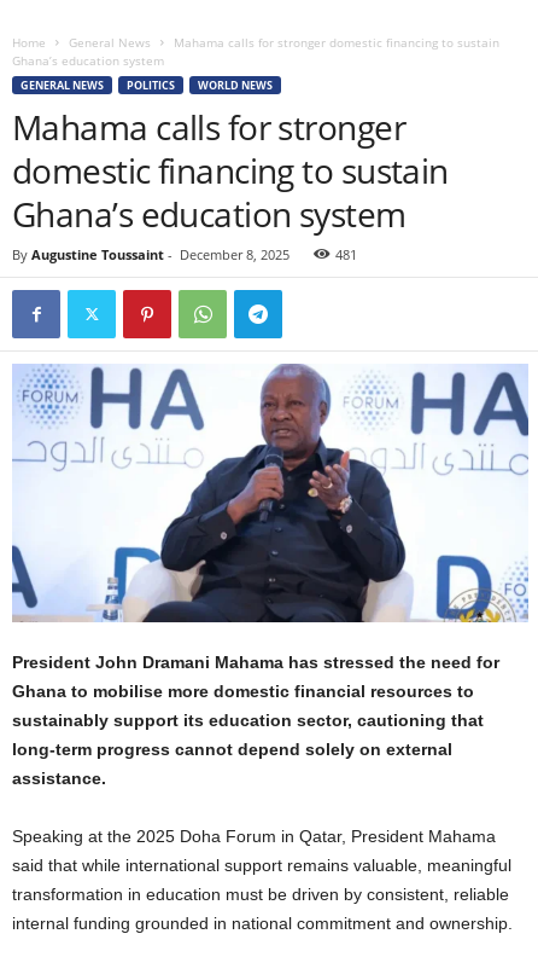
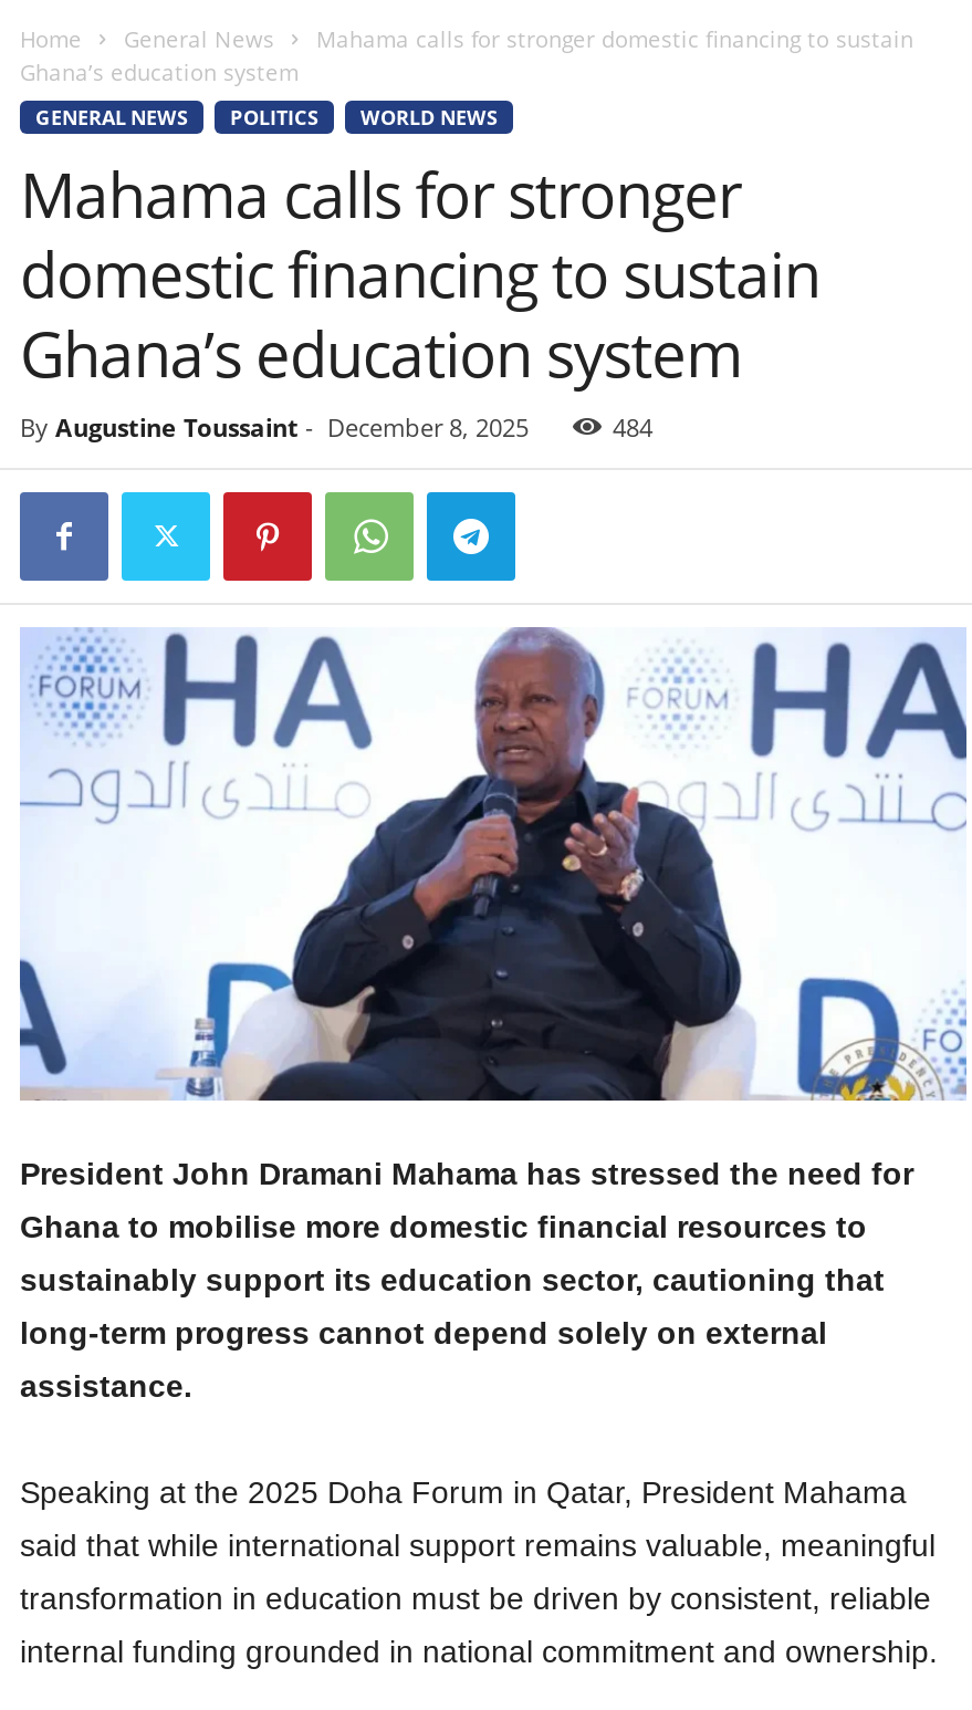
- 481
+ 484
